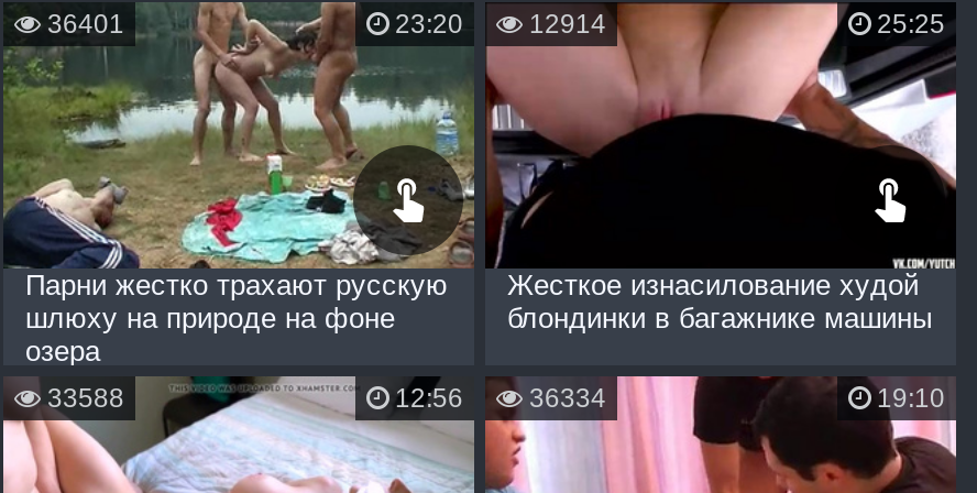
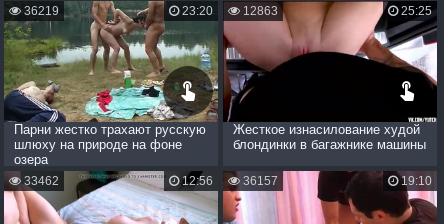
- 36401
+ 36219

- 23:20 12914
+ 23:20 12863

- 33588
+ 33462

- 12:56 36334
+ 12:56 36157
